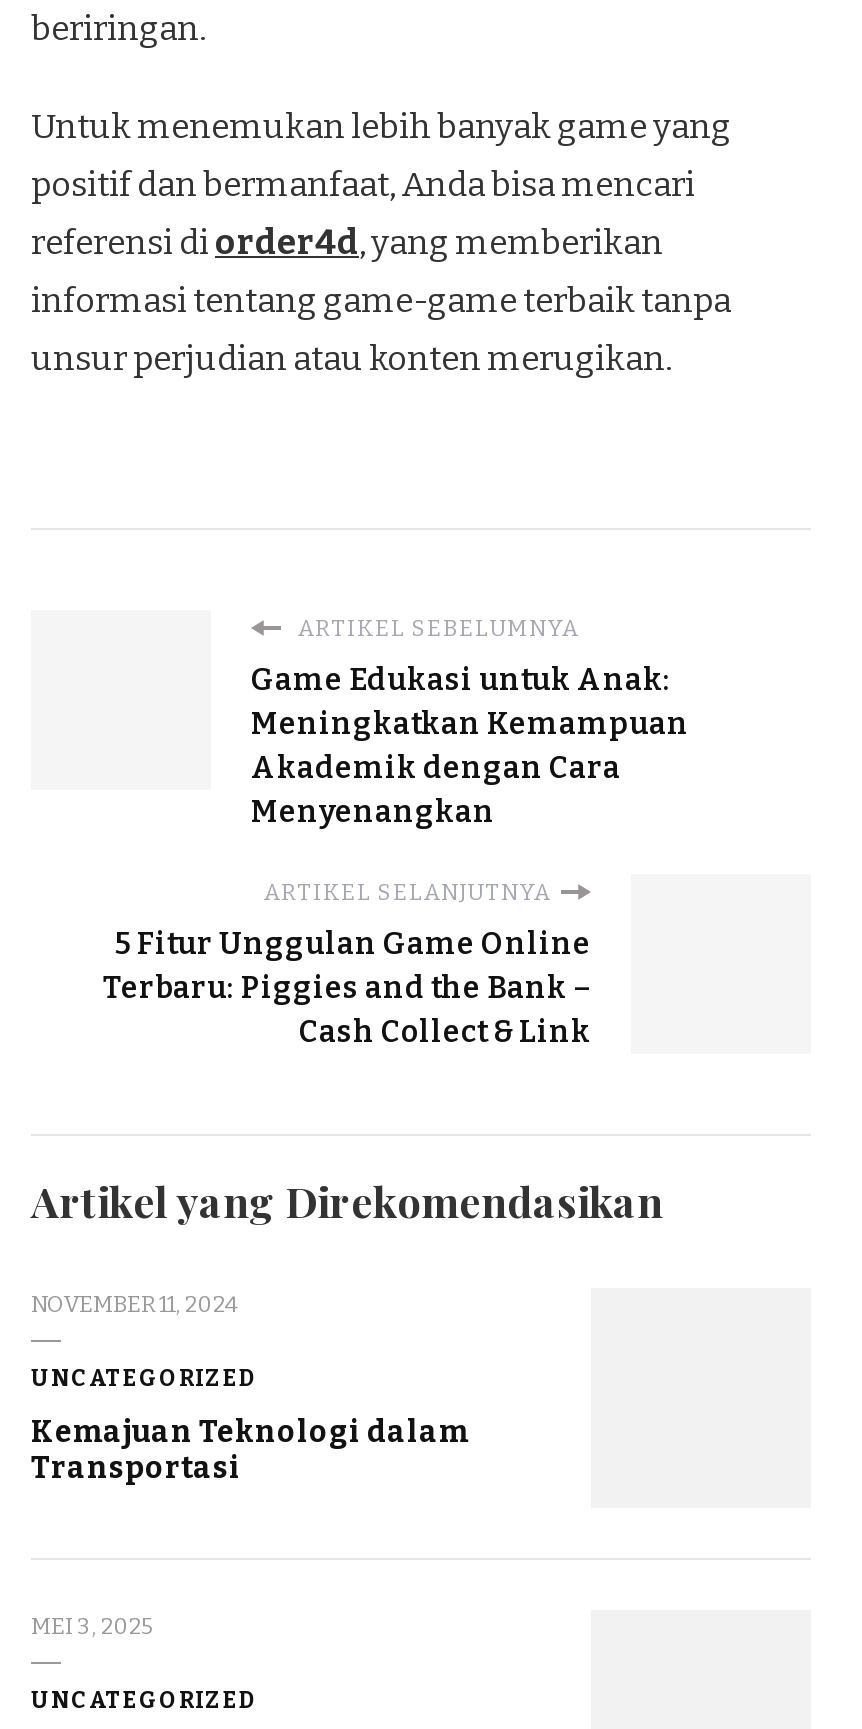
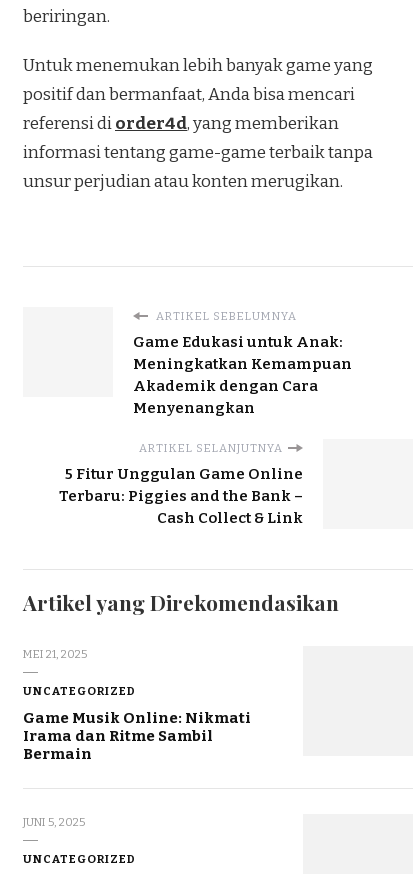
- NOVEMBER 11, 2024
+ MEI 21, 2025

- Kemajuan Teknologi dalam
- Transportasi
+ Game Musik Online: Nikmati
+ Irama dan Ritme Sambil
+ Bermain

- MEI 3, 2025
+ JUNI 5, 2025
